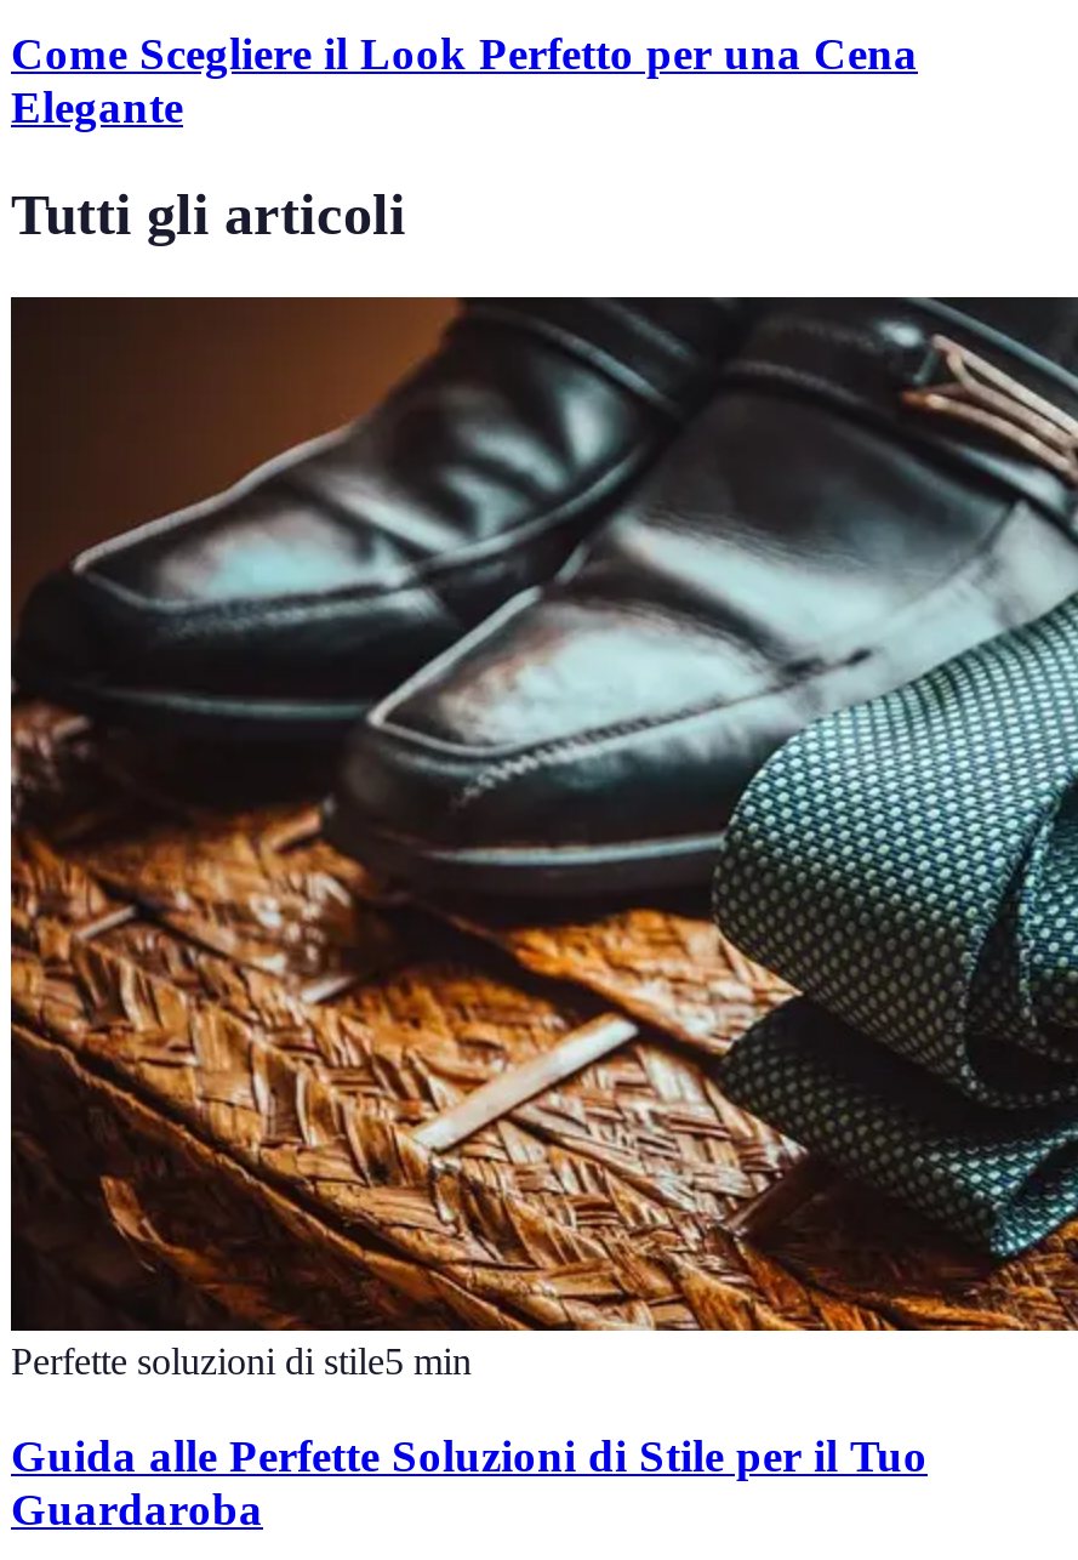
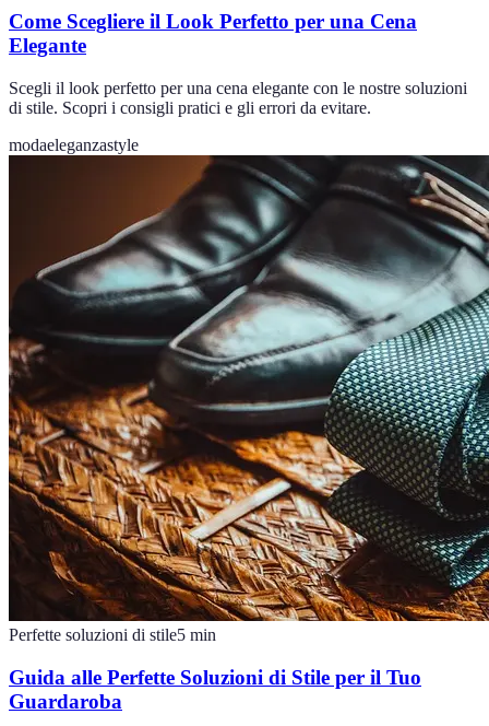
- Tutti gli articoli
+ Scegli il look perfetto per una cena elegante con le nostre soluzioni
+ di stile. Scopri i consigli pratici e gli errori da evitare.
+ modaeleganzastyle
